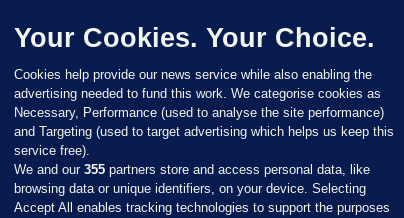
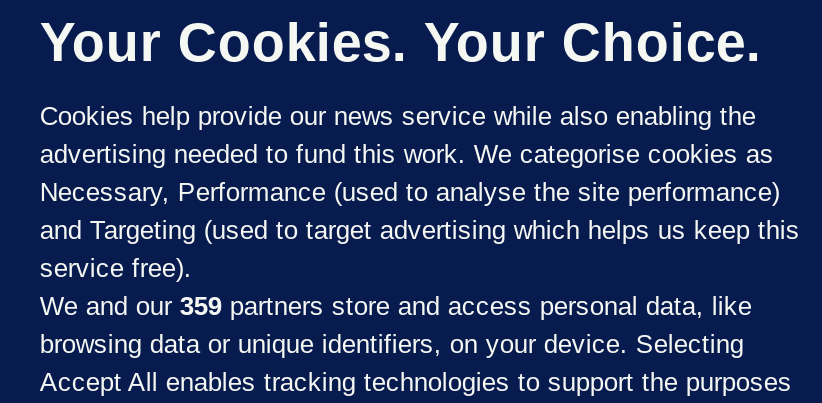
- We and our 355 partners store and access personal data, like
+ We and our 359 partners store and access personal data, like
